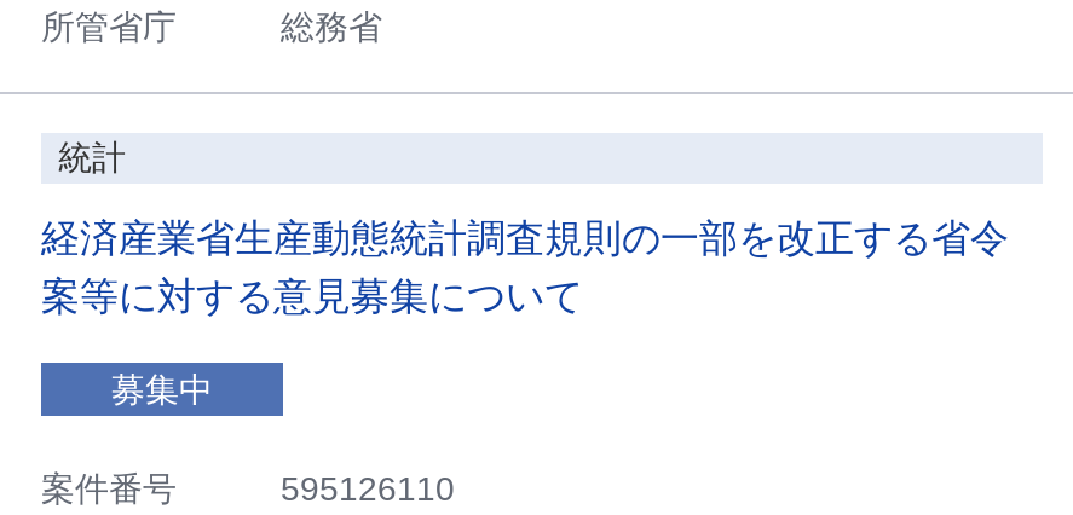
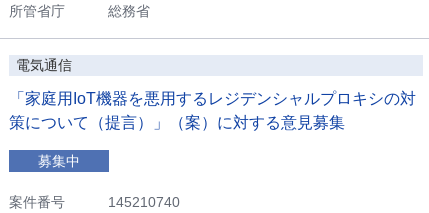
- 統計
+ 電気通信

- 経済産業省生産動態統計調査規則の一部を改正する省令
- 案等に対する意見募集について
+ 「家庭用IoT機器を悪用するレジデンシャルプロキシの対
+ 策について（提言）」（案）に対する意見募集

- 595126110
+ 145210740
